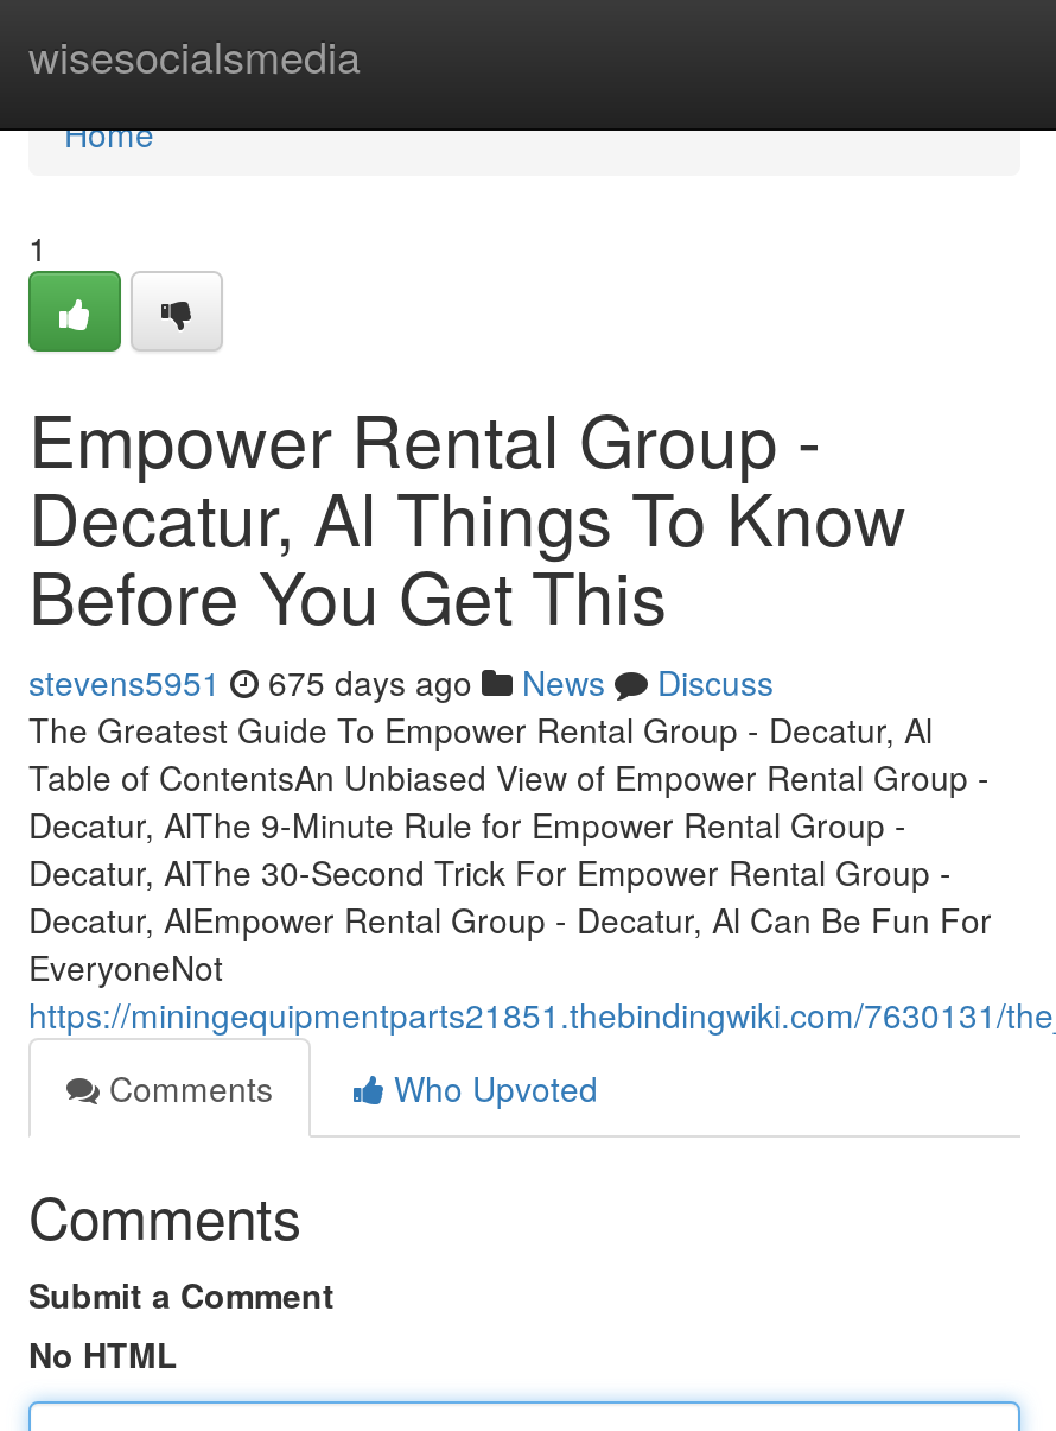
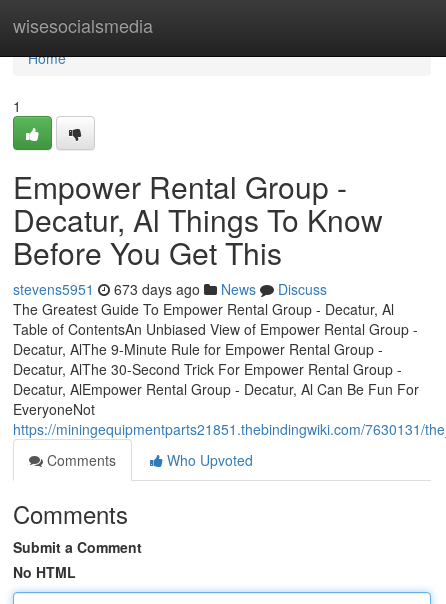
- stevens5951 675 days ago News Discuss
+ stevens5951 673 days ago News Discuss
